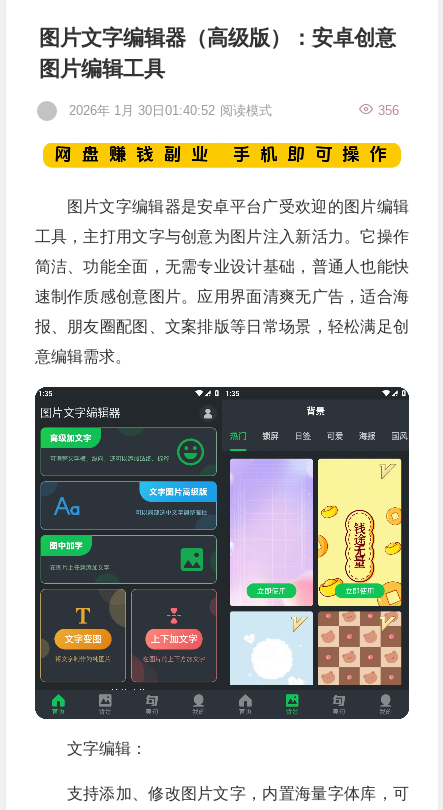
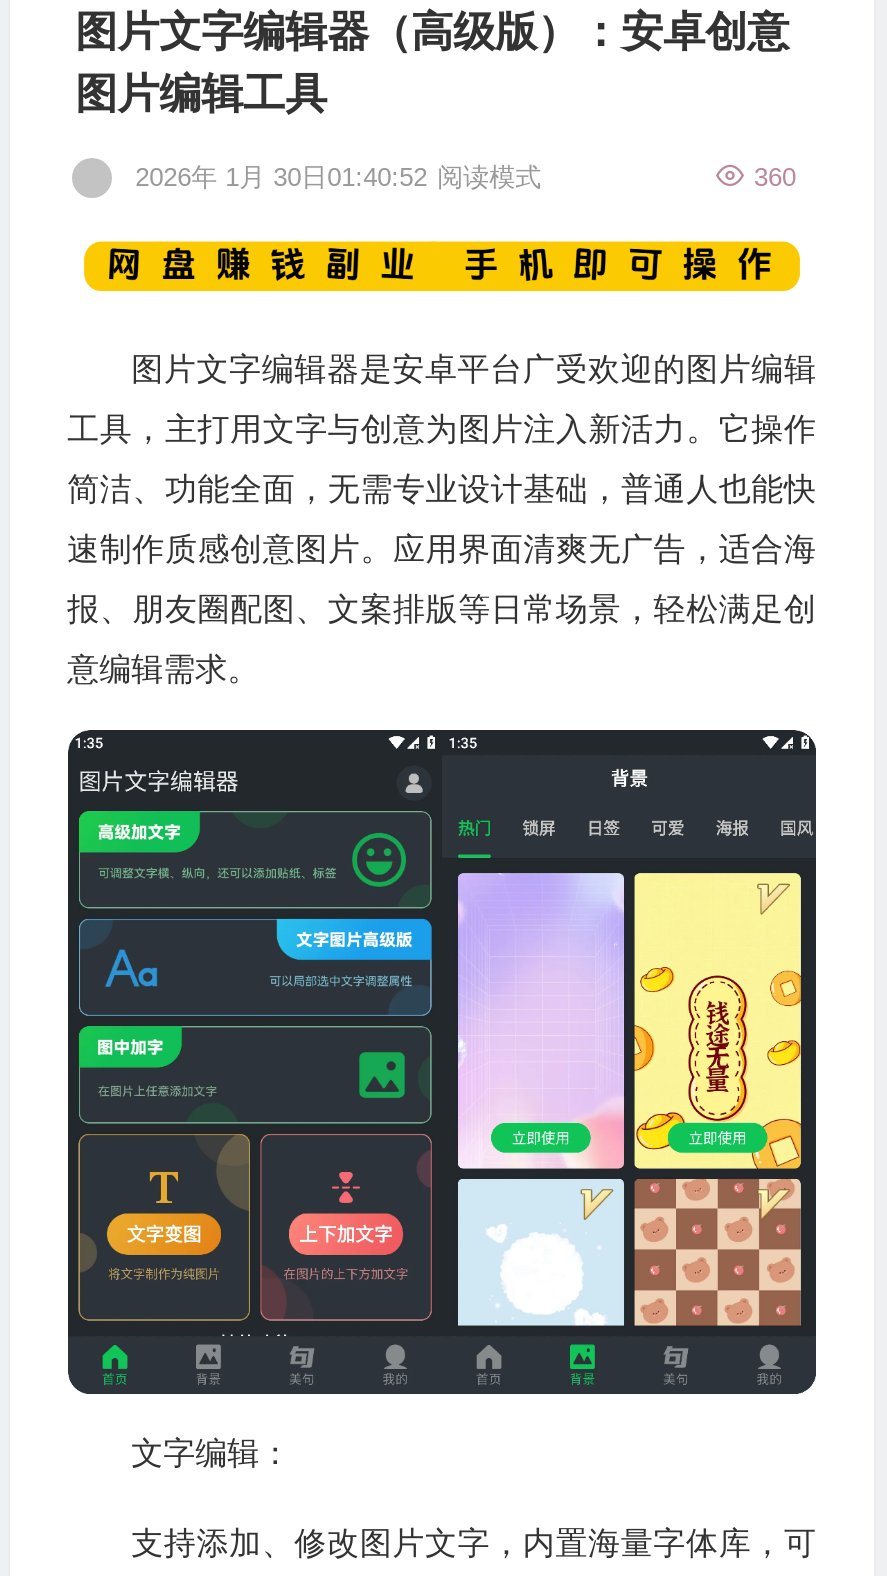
- 356
+ 360
